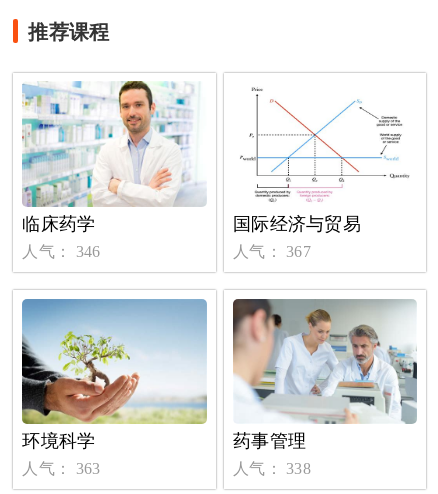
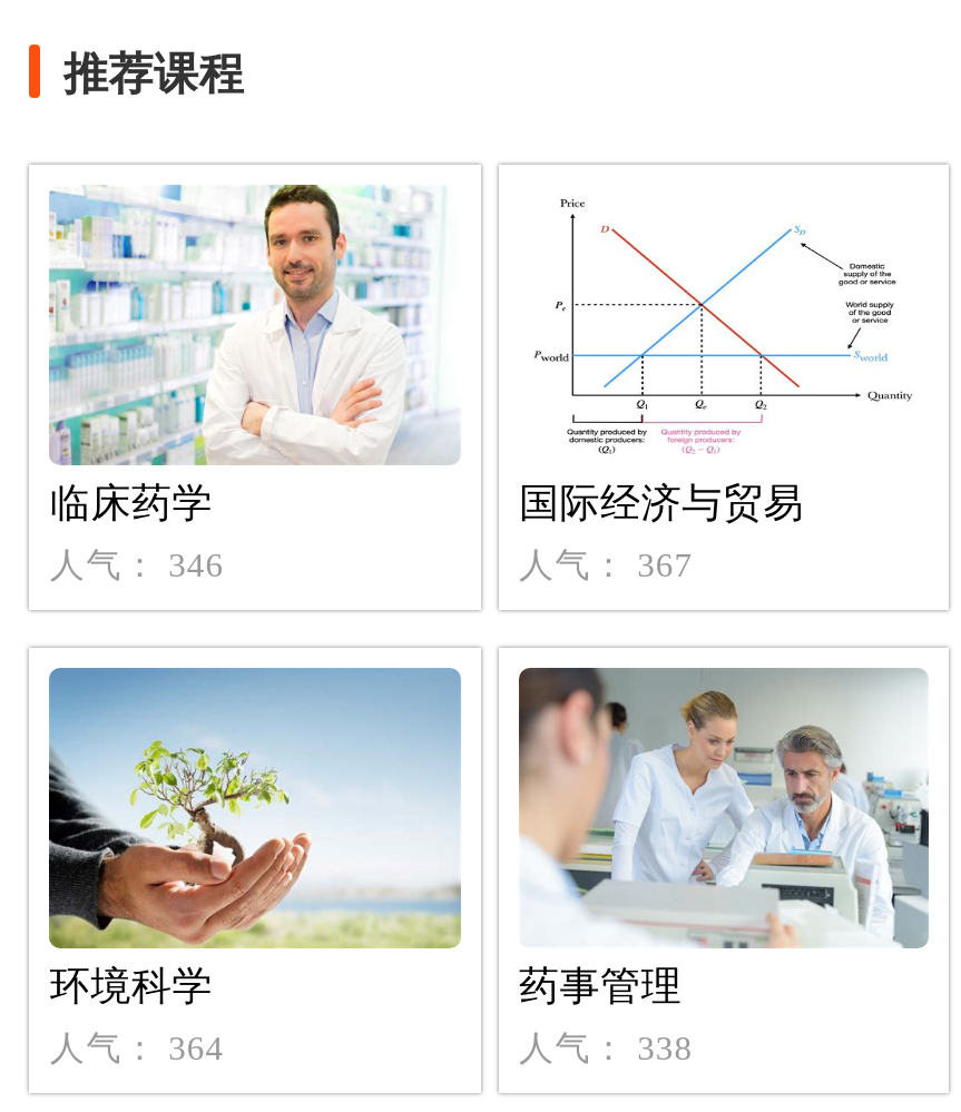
- 人气： 363
+ 人气： 364
